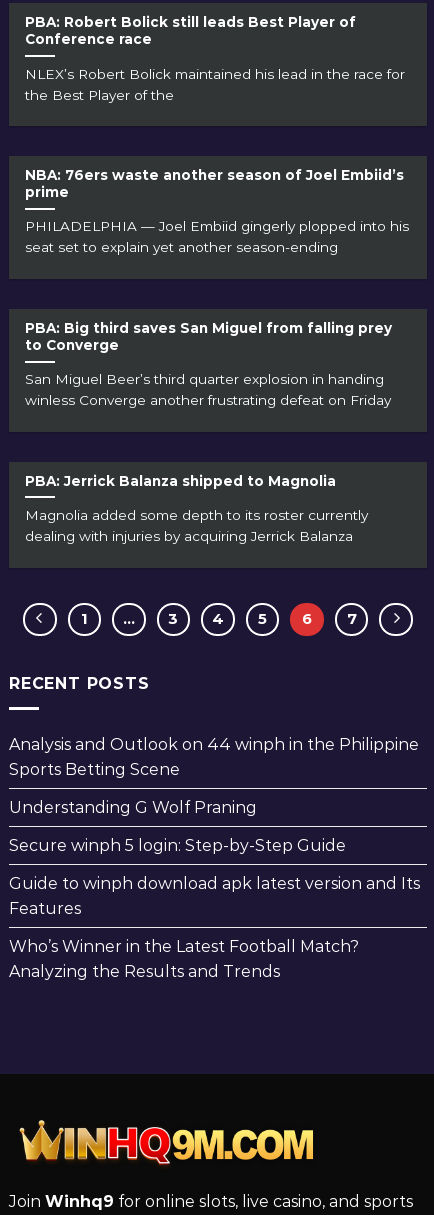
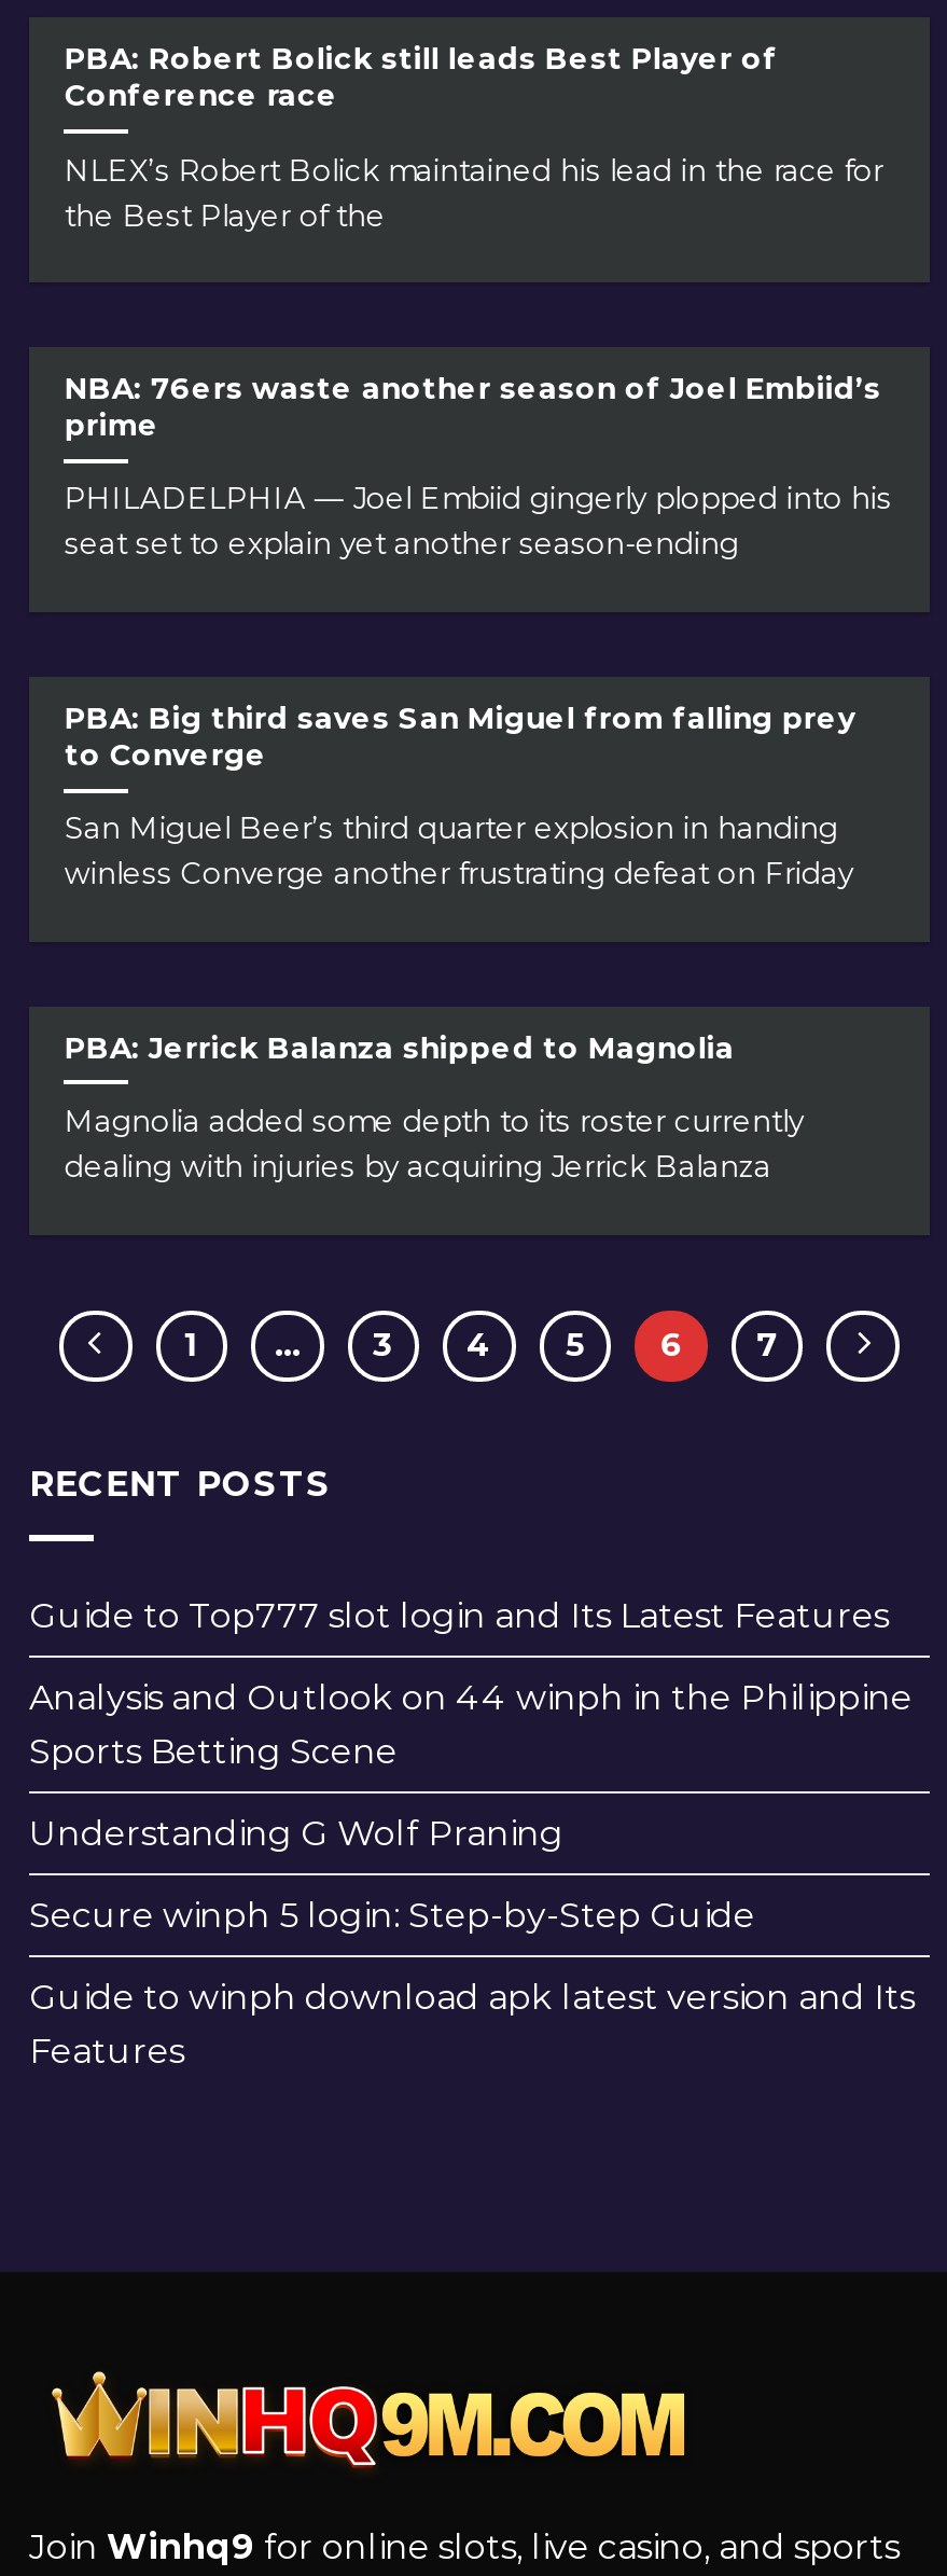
+ Guide to Top777 slot login and Its Latest Features

moved down: Analysis and Outlook on 44 winph in the Philippine | Sports Betting Scene | Understanding G Wolf Praning | Secure winph 5 login: Step-by-Step Guide | Guide to winph download apk latest version and Its | Features

- Who’s Winner in the Latest Football Match?
- Analyzing the Results and Trends
